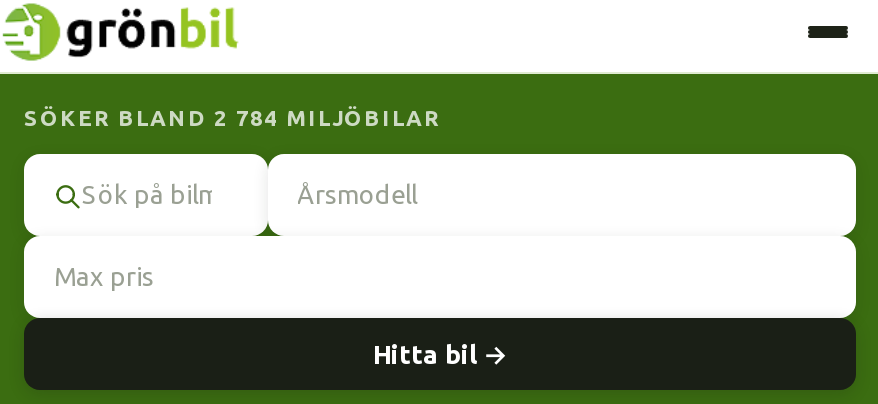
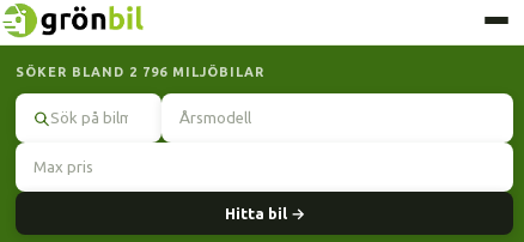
- SÖKER BLAND 2 784 MILJÖBILAR
+ SÖKER BLAND 2 796 MILJÖBILAR
